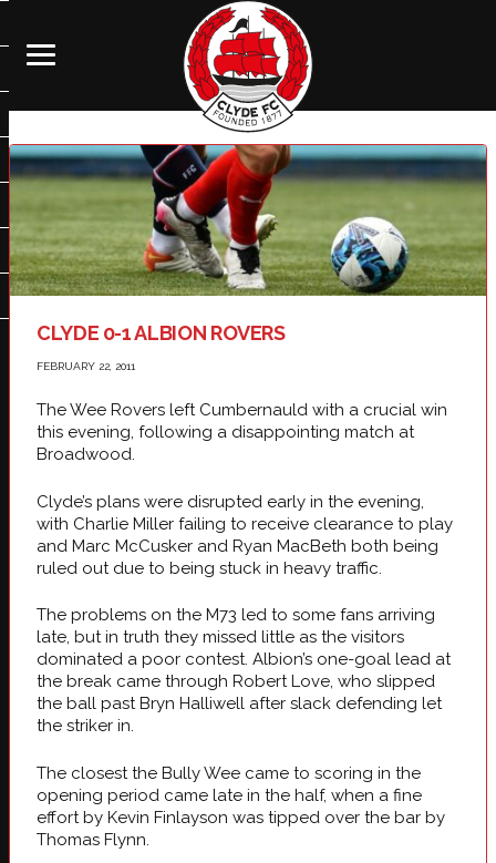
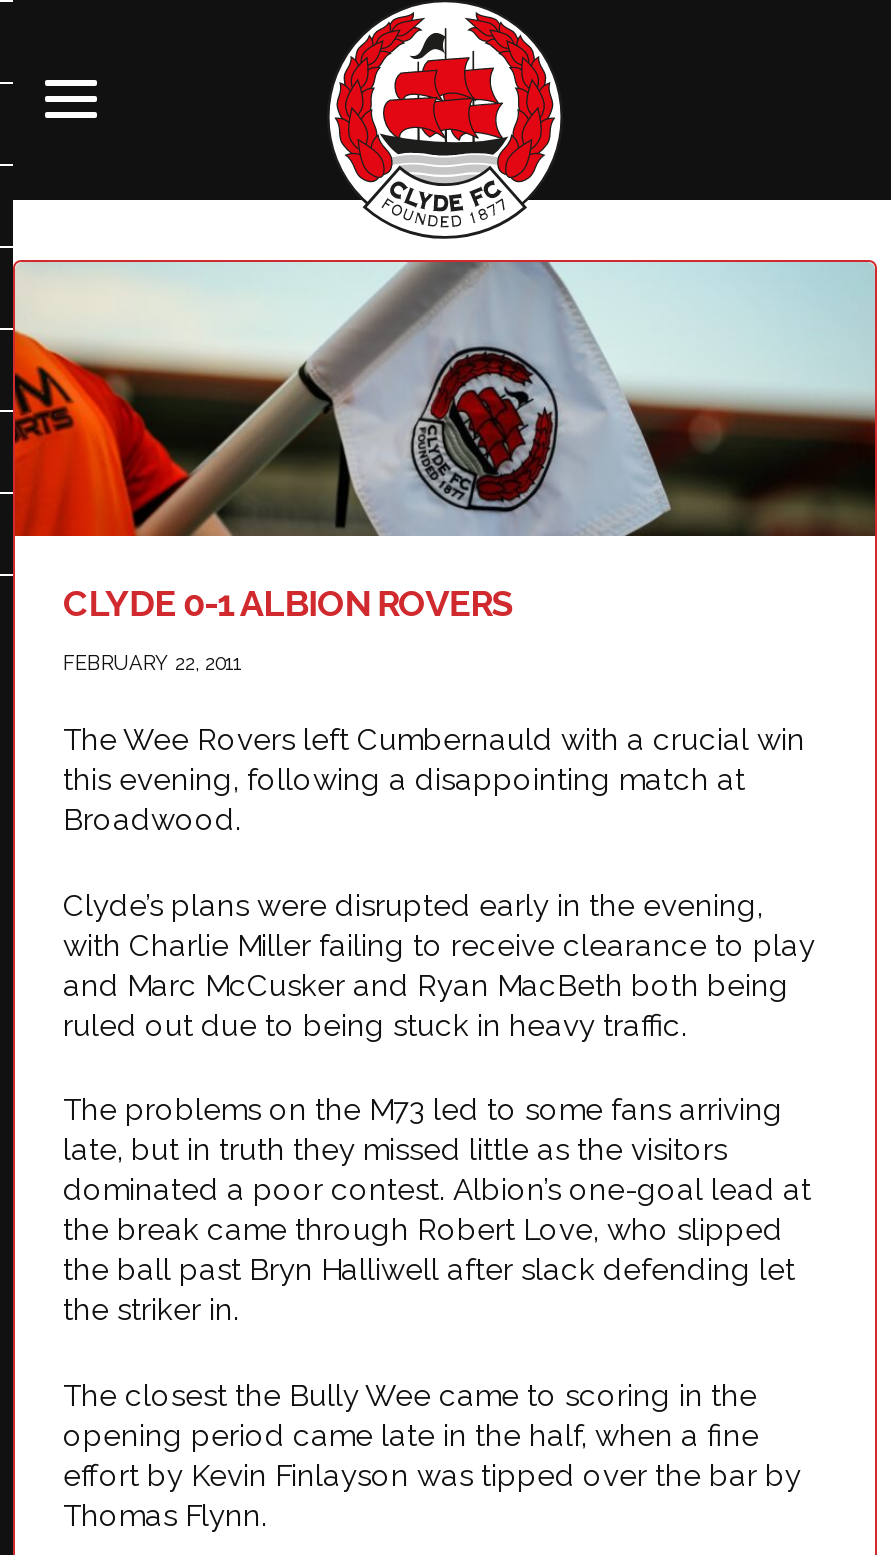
- [image]
+ [image]
